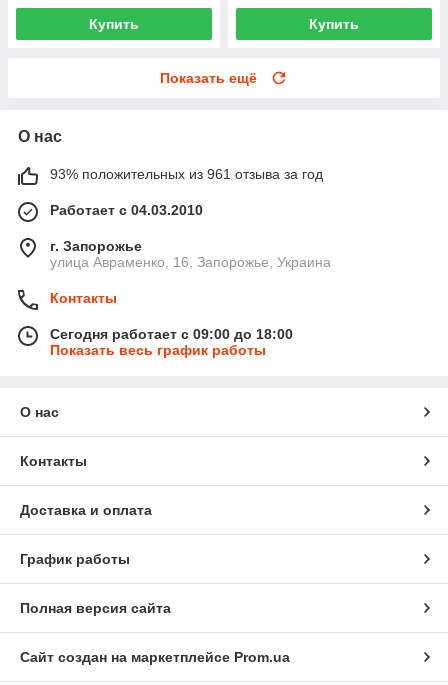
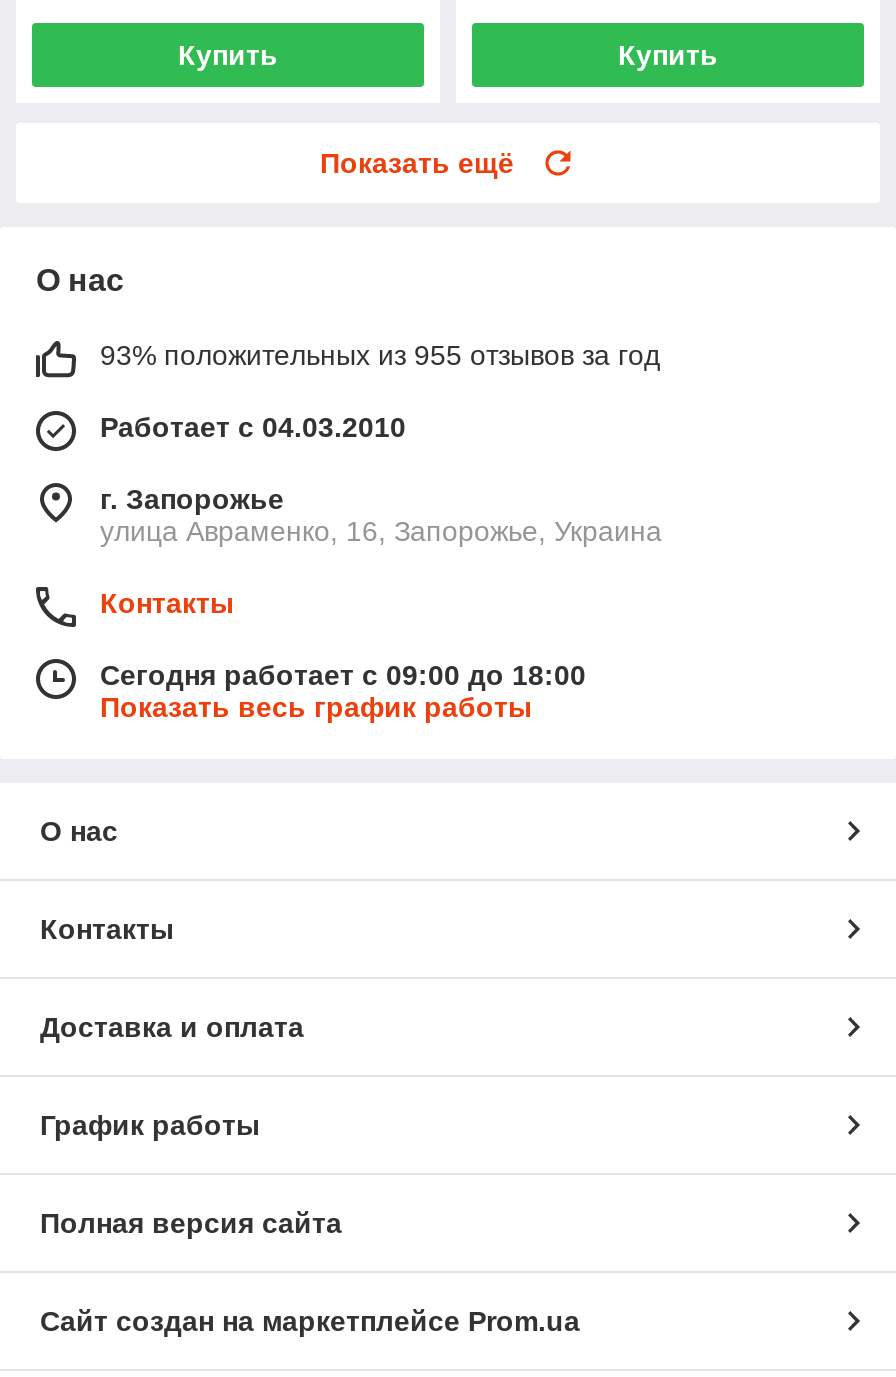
- 93% положительных из 961 отзыва за год
+ 93% положительных из 955 отзывов за год
